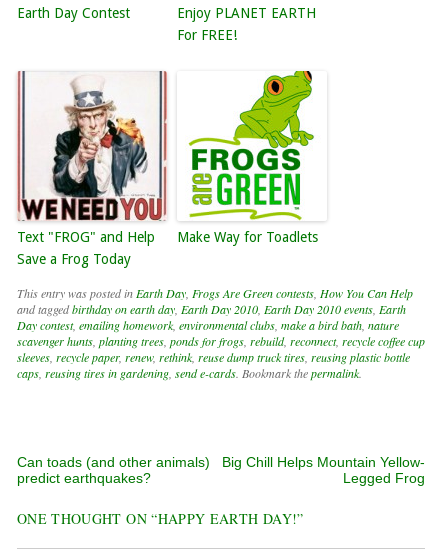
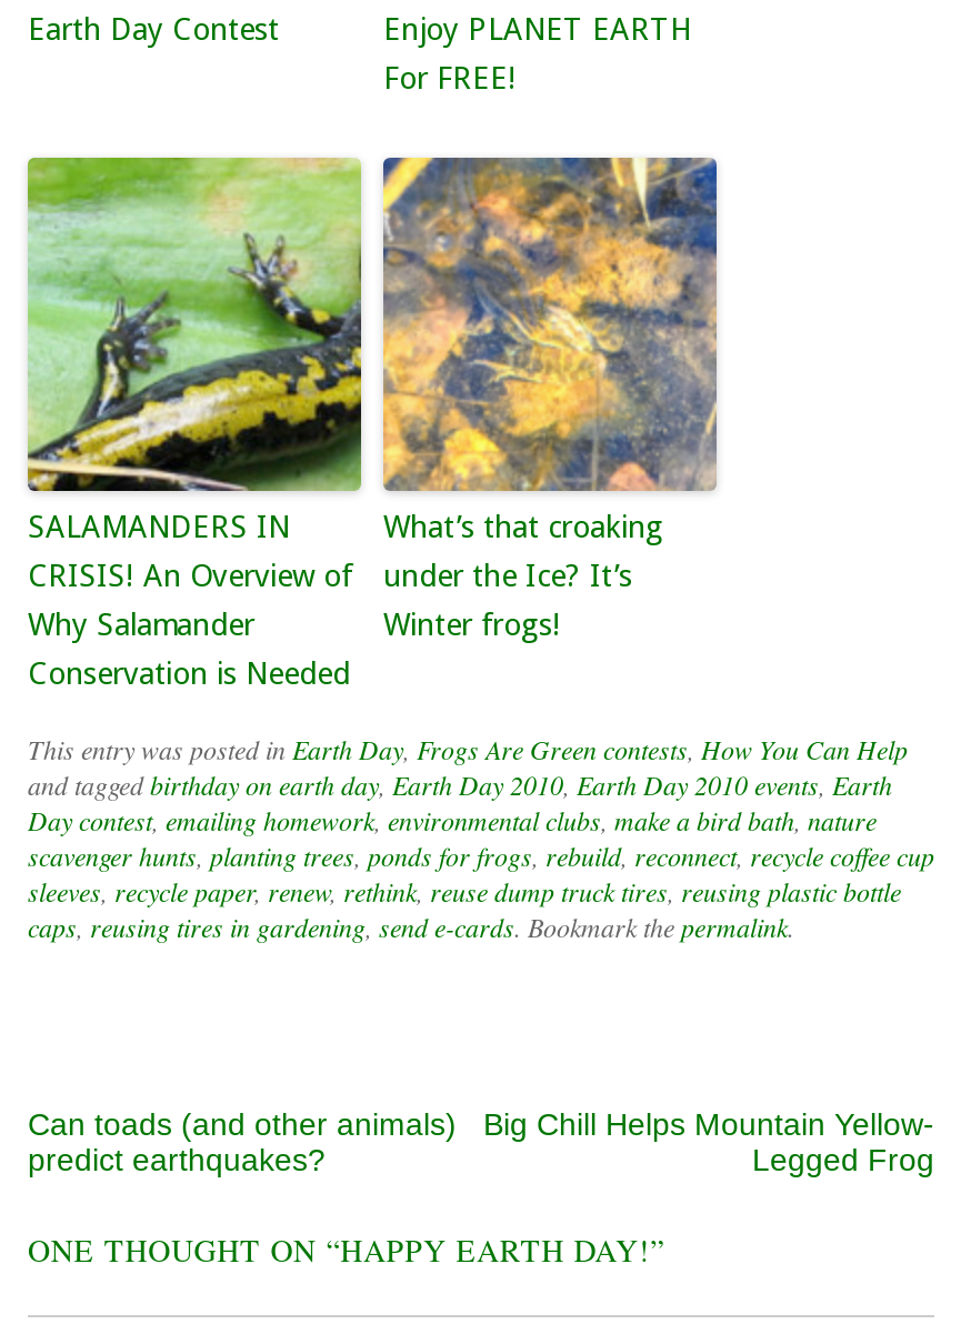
- [image]
- Text "FROG" and Help
- Save a Frog Today
+ [image]
+ SALAMANDERS IN
+ CRISIS! An Overview of
+ Why Salamander
+ Conservation is Needed

- [image]
+ [image]

- Make Way for Toadlets
+ What’s that croaking
+ under the Ice? It’s
+ Winter frogs!
